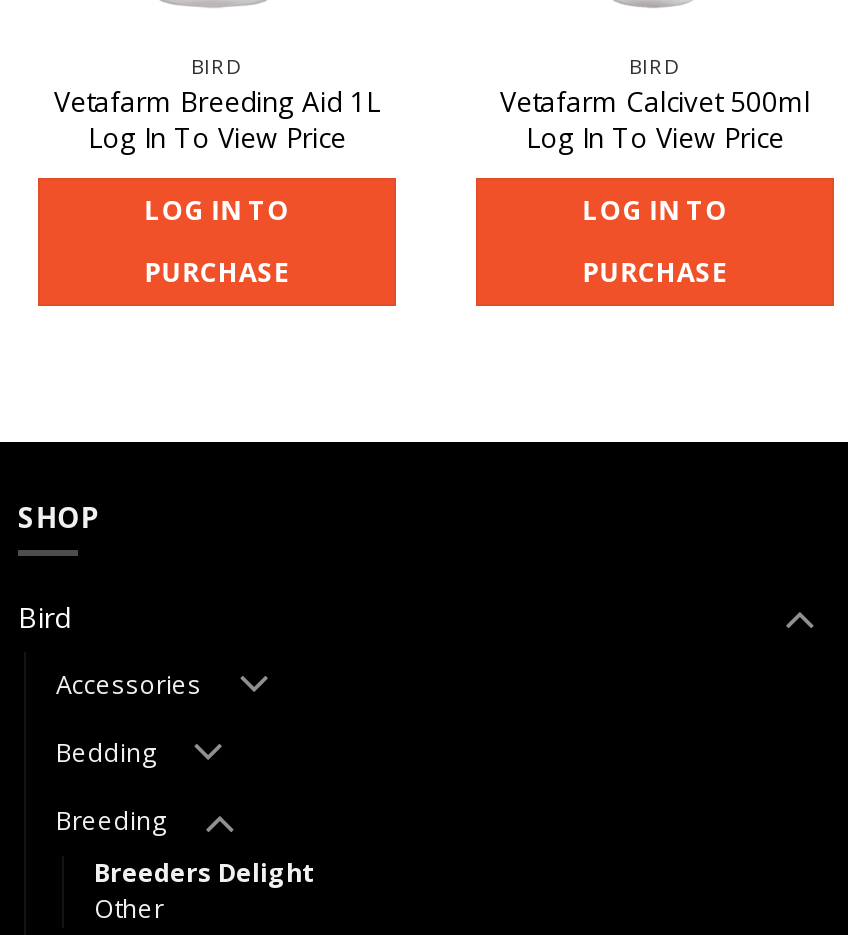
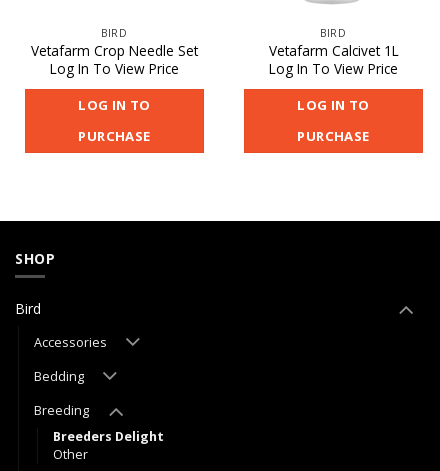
- Vetafarm Breeding Aid 1L
+ Vetafarm Crop Needle Set

- Vetafarm Calcivet 500ml
+ Vetafarm Calcivet 1L
